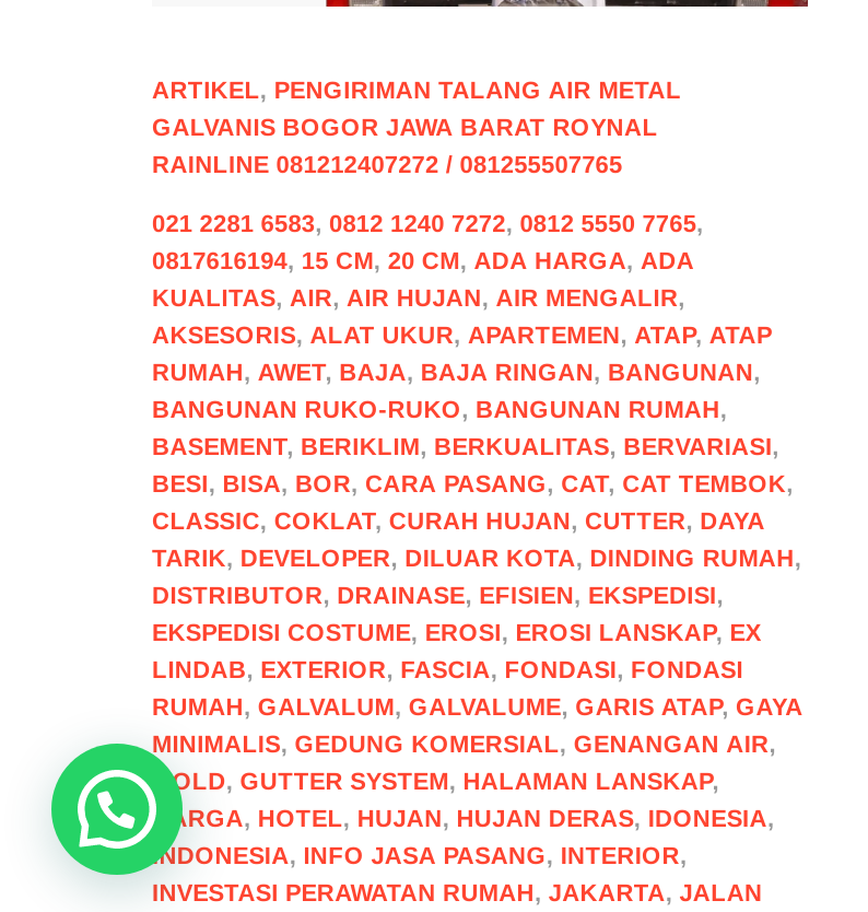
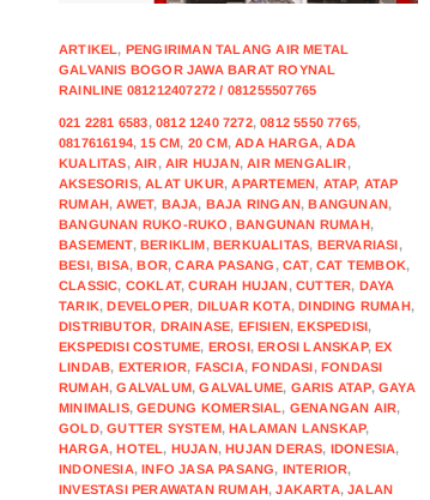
- [image]
